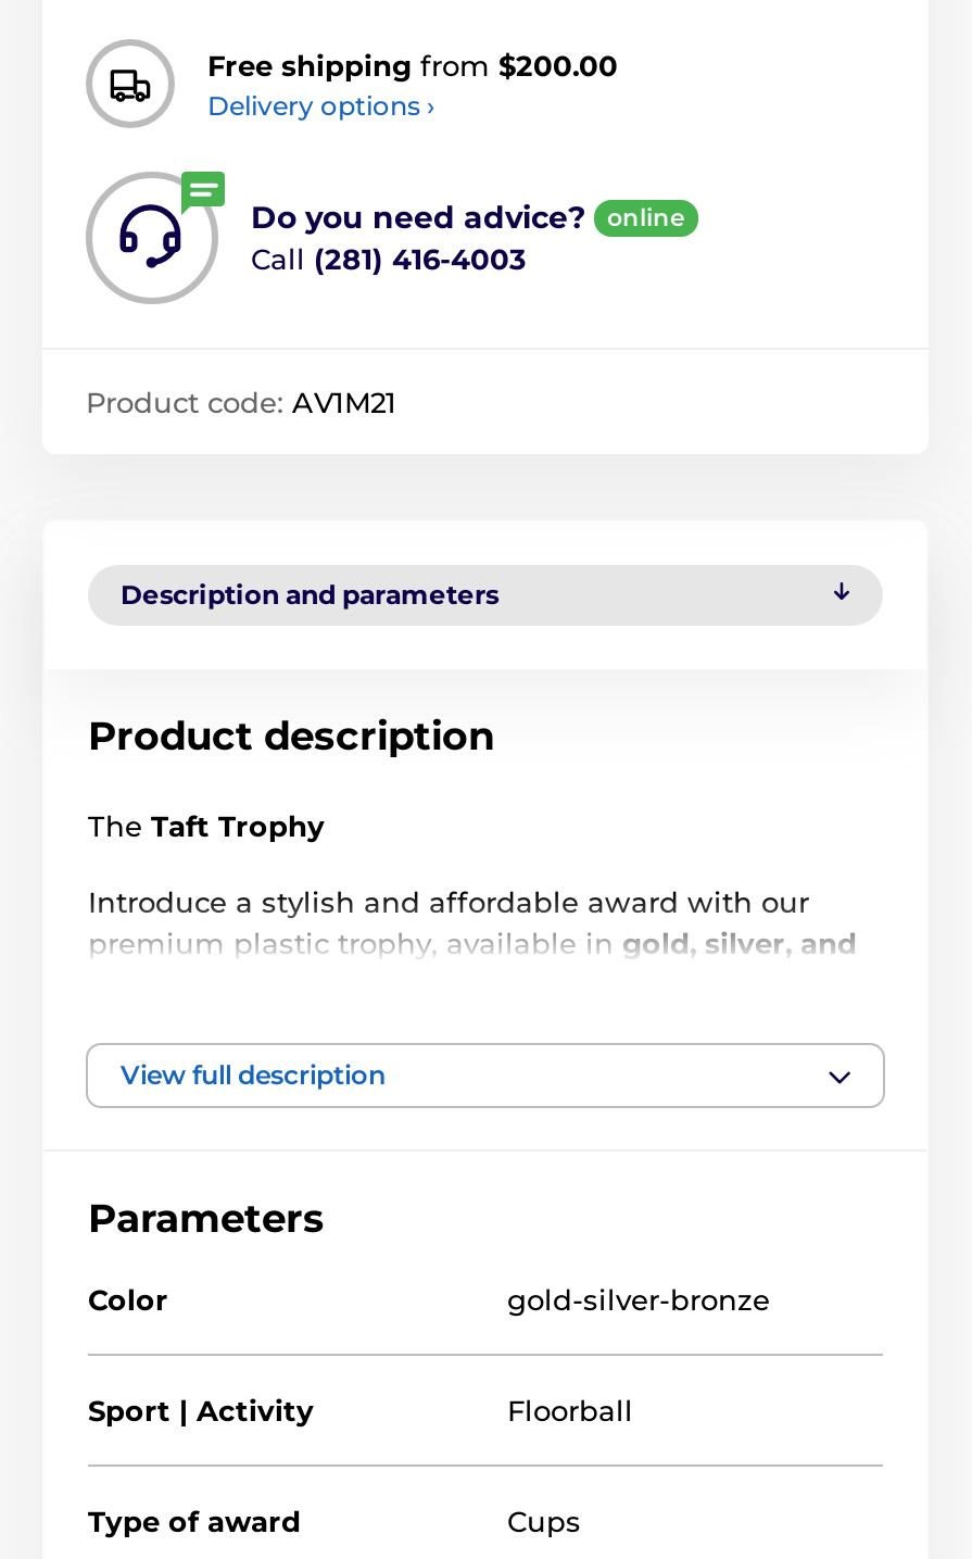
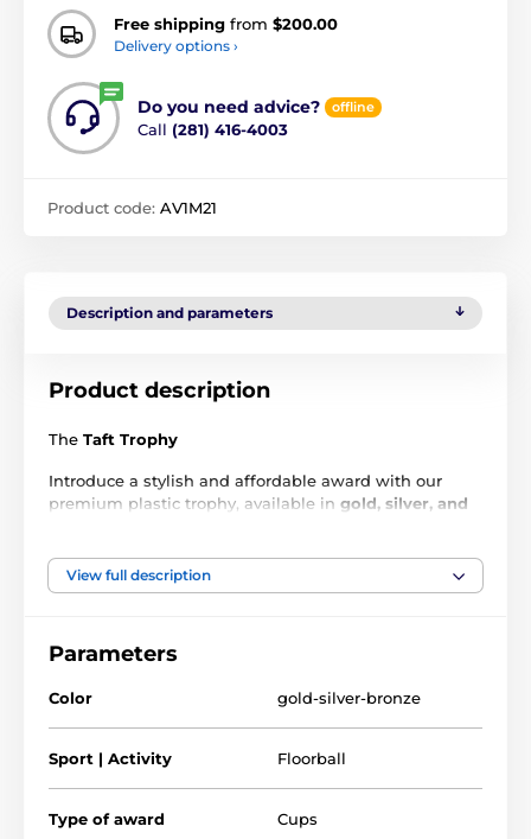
- online
+ offline
